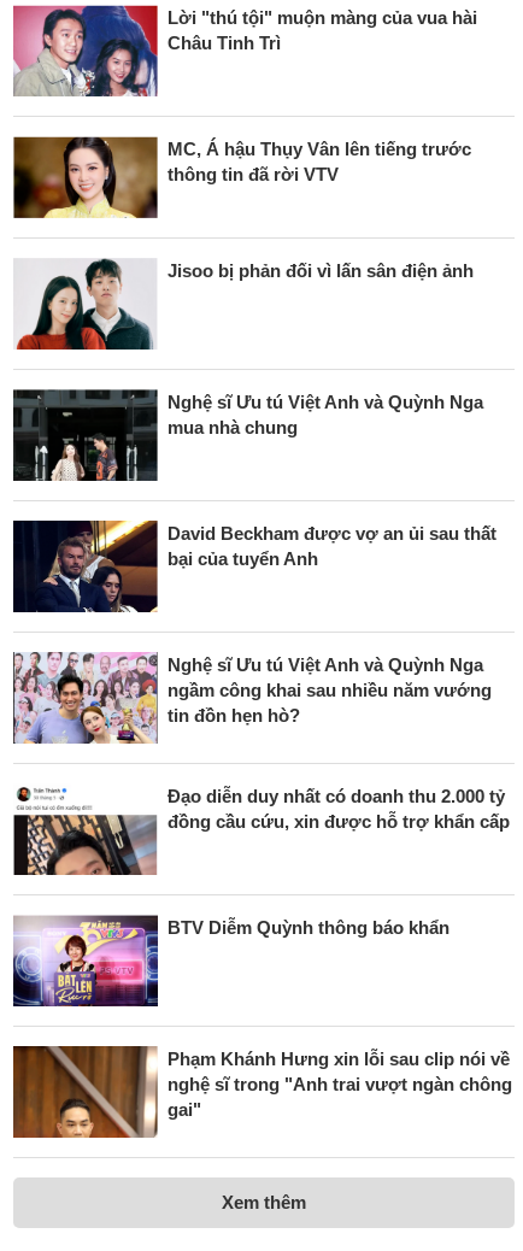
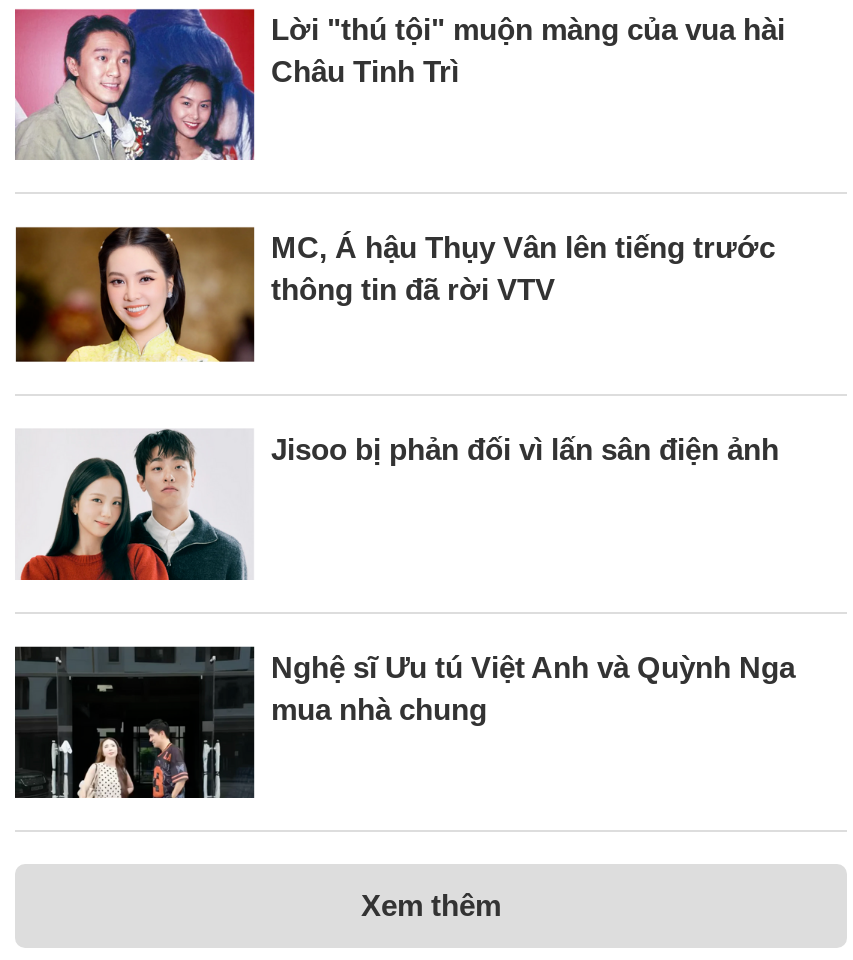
- [image]
- David Beckham được vợ an ủi sau thất
- bại của tuyển Anh

- [image]
- Nghệ sĩ Ưu tú Việt Anh và Quỳnh Nga
- ngầm công khai sau nhiều năm vướng
- tin đồn hẹn hò?

- [image]
- Đạo diễn duy nhất có doanh thu 2.000 tỷ
- đồng cầu cứu, xin được hỗ trợ khẩn cấp

- [image]
- BTV Diễm Quỳnh thông báo khẩn

- [image]
- Phạm Khánh Hưng xin lỗi sau clip nói về
- nghệ sĩ trong "Anh trai vượt ngàn chông
- gai"
